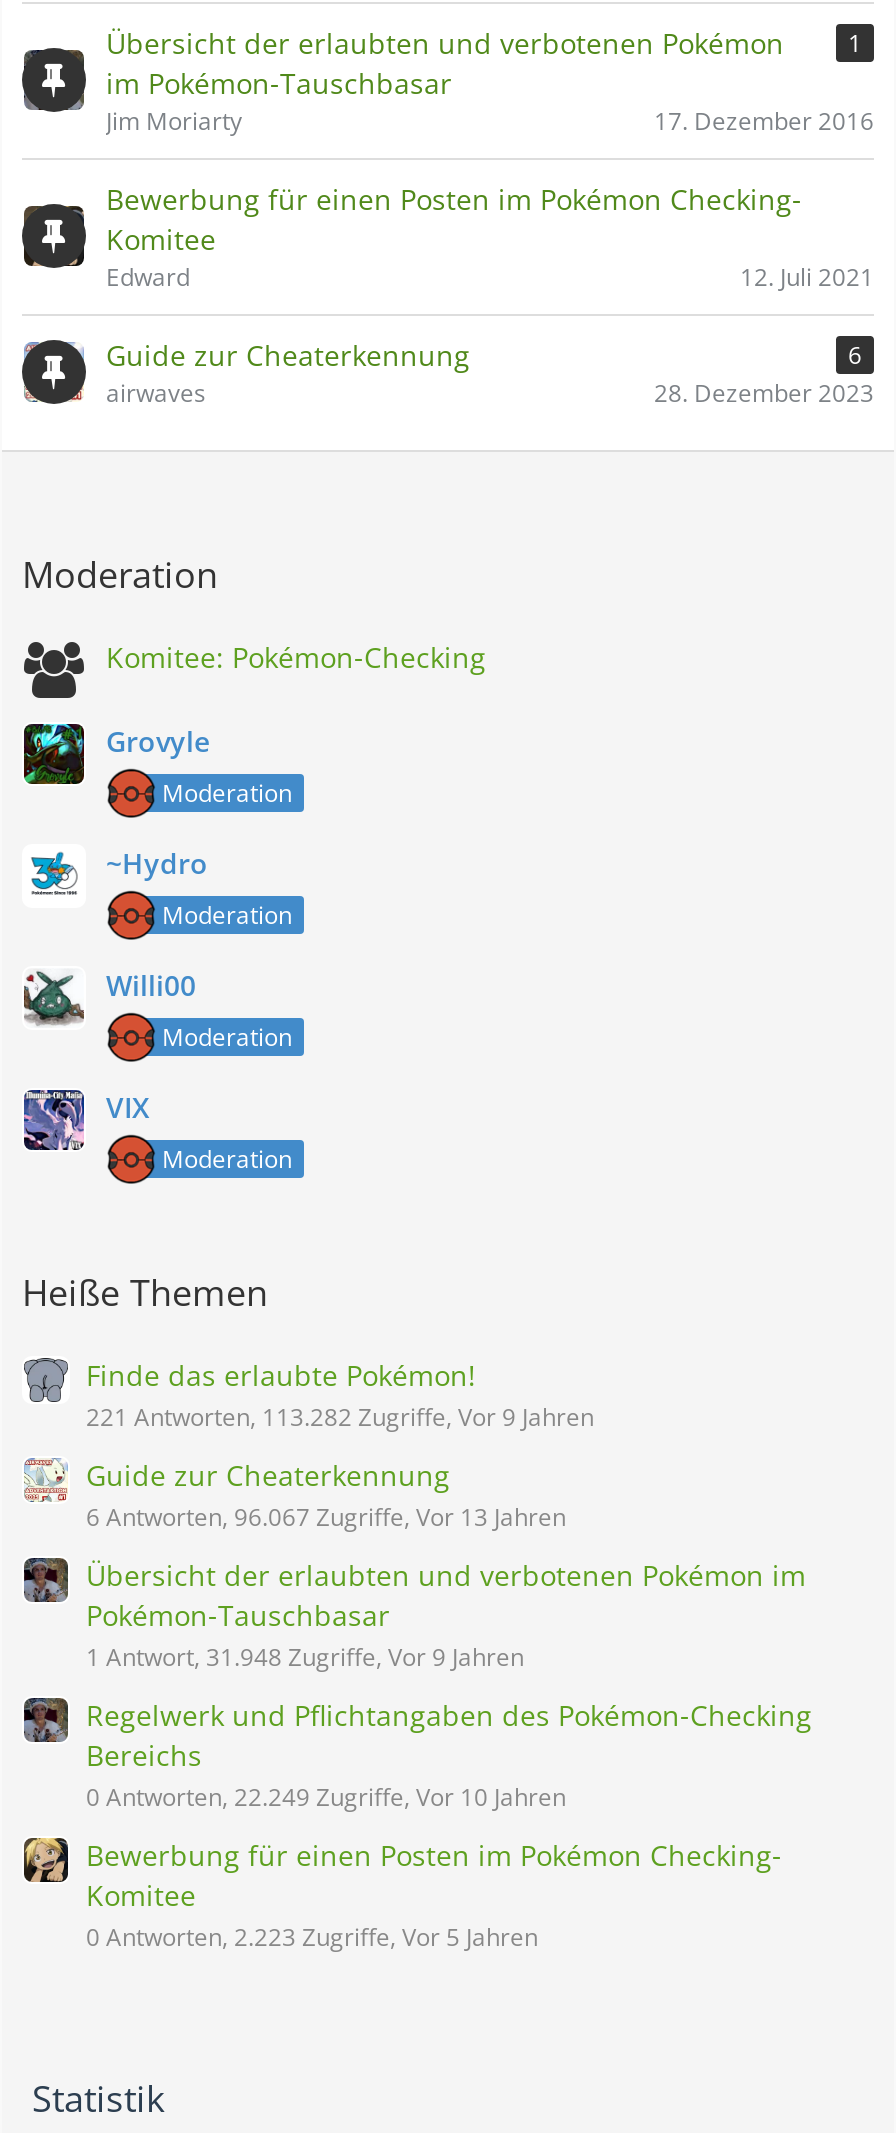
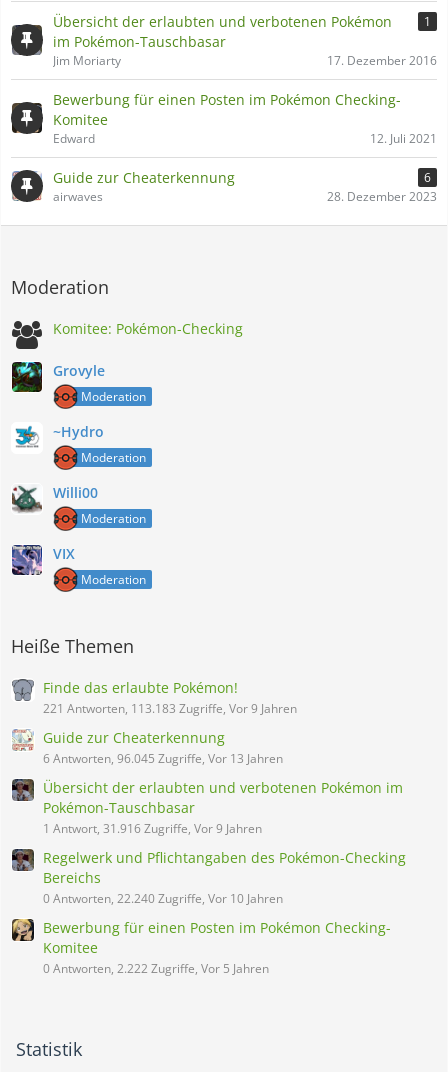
- 221 Antworten, 113.282 Zugriffe, Vor 9 Jahren
+ 221 Antworten, 113.183 Zugriffe, Vor 9 Jahren

- 6 Antworten, 96.067 Zugriffe, Vor 13 Jahren
+ 6 Antworten, 96.045 Zugriffe, Vor 13 Jahren

- 1 Antwort, 31.948 Zugriffe, Vor 9 Jahren
+ 1 Antwort, 31.916 Zugriffe, Vor 9 Jahren

- 0 Antworten, 22.249 Zugriffe, Vor 10 Jahren
+ 0 Antworten, 22.240 Zugriffe, Vor 10 Jahren

- 0 Antworten, 2.223 Zugriffe, Vor 5 Jahren
+ 0 Antworten, 2.222 Zugriffe, Vor 5 Jahren
